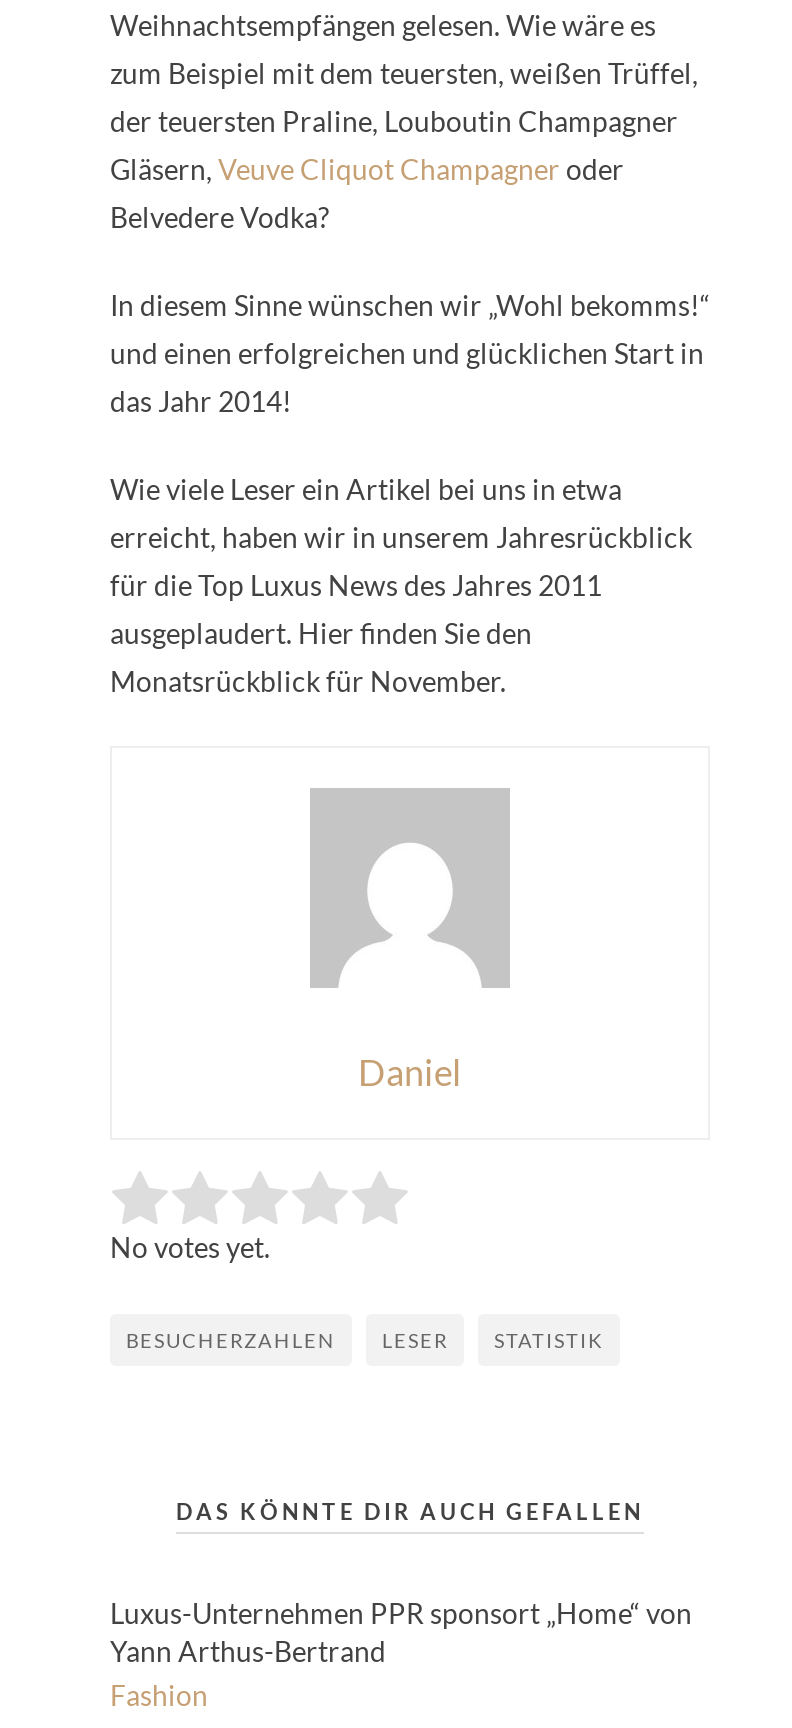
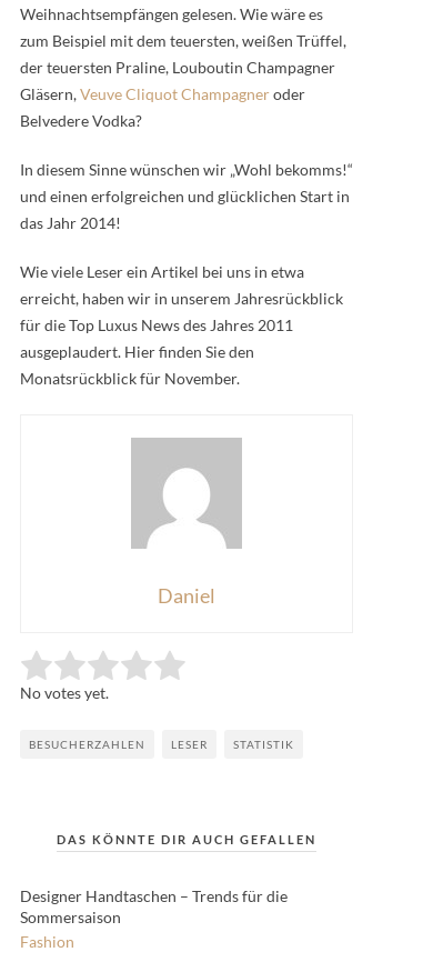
- Luxus-Unternehmen PPR sponsort „Home“ von
- Yann Arthus-Bertrand
+ Designer Handtaschen – Trends für die
+ Sommersaison
